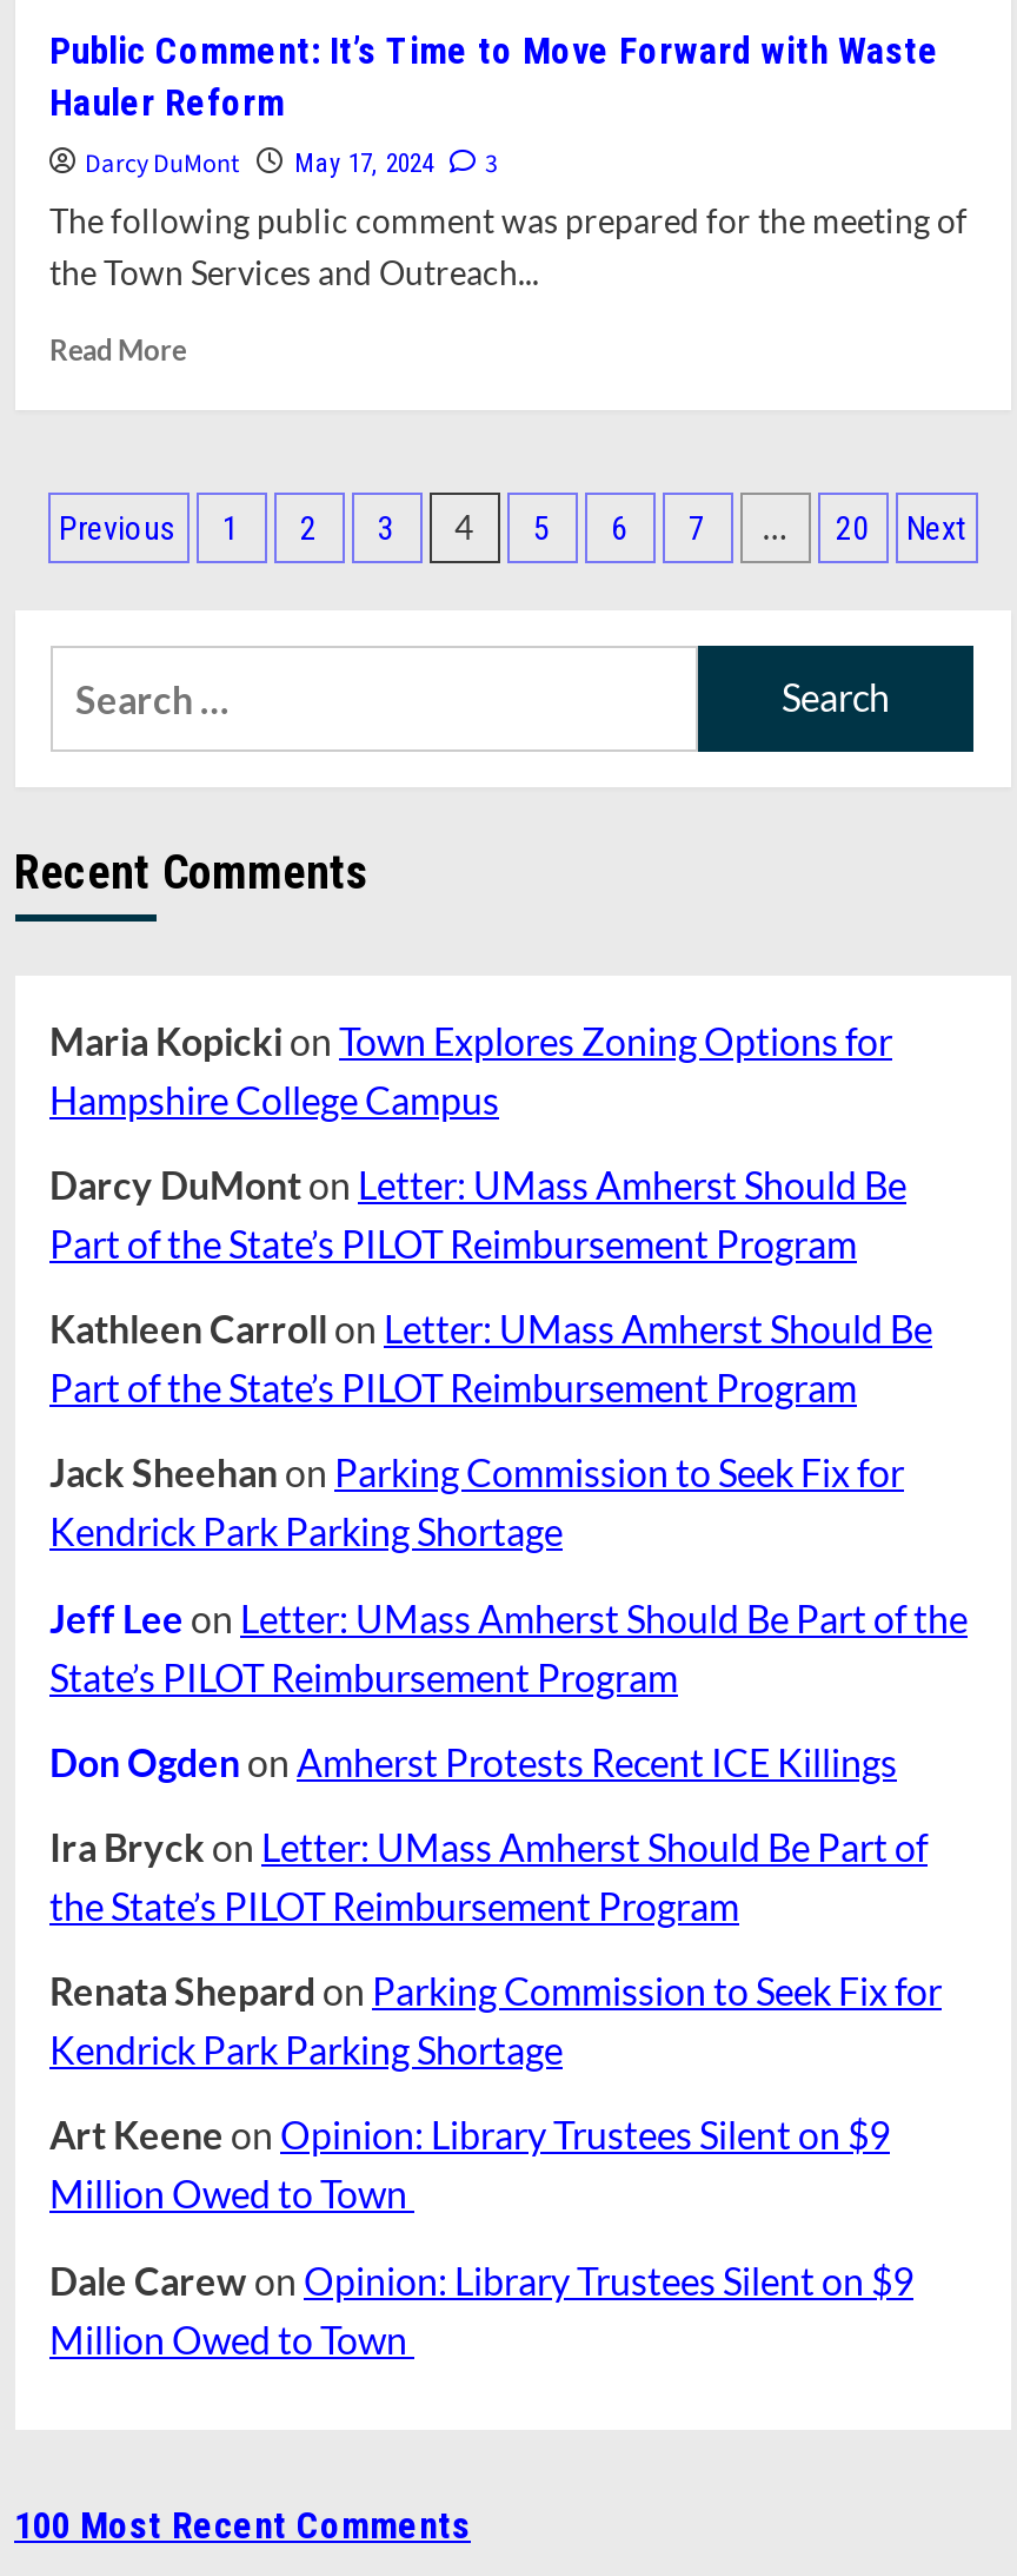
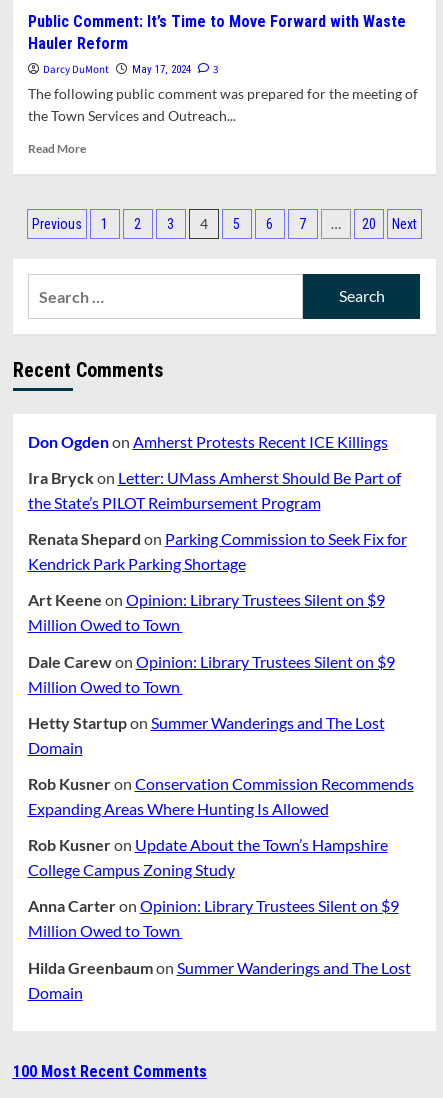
- Maria Kopicki on Town Explores Zoning Options for
- Hampshire College Campus
- Darcy DuMont on Letter: UMass Amherst Should Be
- Part of the State’s PILOT Reimbursement Program
- Kathleen Carroll on Letter: UMass Amherst Should Be
- Part of the State’s PILOT Reimbursement Program
- Jack Sheehan on Parking Commission to Seek Fix for
- Kendrick Park Parking Shortage
- Jeff Lee on Letter: UMass Amherst Should Be Part of the
- State’s PILOT Reimbursement Program

moved up: Don Ogden on Amherst Protests Recent ICE Killings | Ira Bryck on Letter: UMass Amherst Should Be Part of | the State’s PILOT Reimbursement Program | ... | Dale Carew on Opinion: Library Trustees Silent on $9 | Million Owed to Town

+ Hetty Startup on Summer Wanderings and The Lost
+ Domain
+ Rob Kusner on Conservation Commission Recommends
+ Expanding Areas Where Hunting Is Allowed
+ Rob Kusner on Update About the Town’s Hampshire
+ College Campus Zoning Study
+ Anna Carter on Opinion: Library Trustees Silent on $9
+ Million Owed to Town
+ Hilda Greenbaum on Summer Wanderings and The Lost
+ Domain
